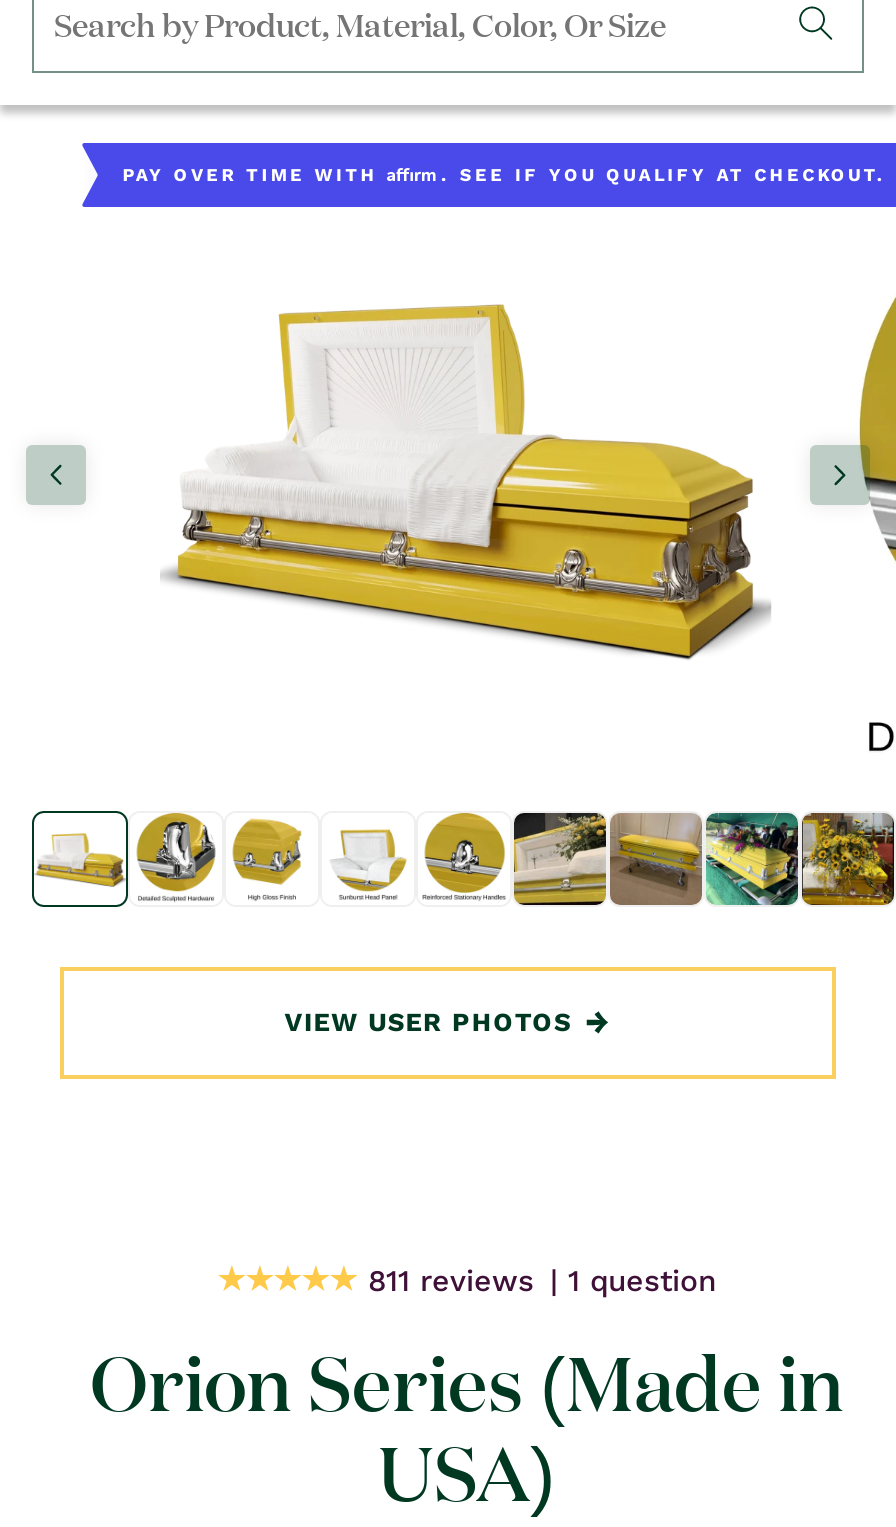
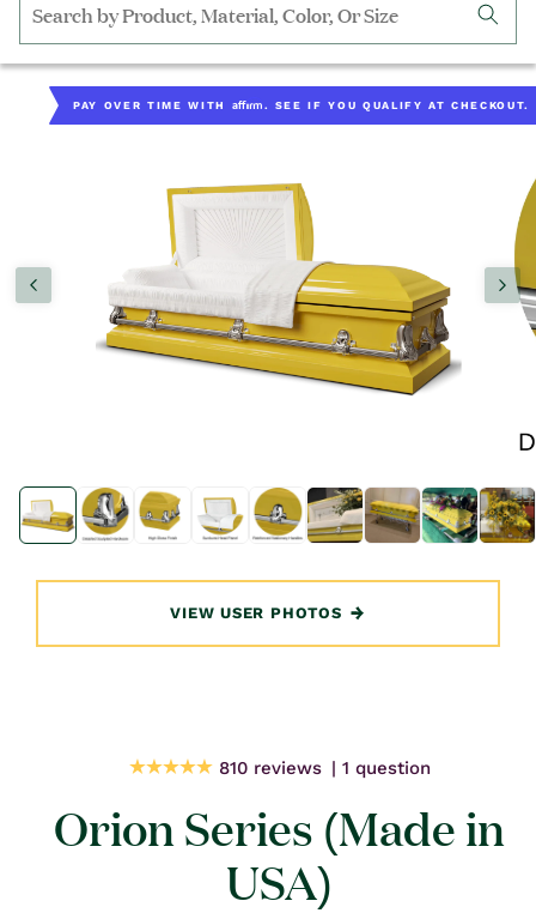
- 811 reviews 1 question
+ 810 reviews 1 question
